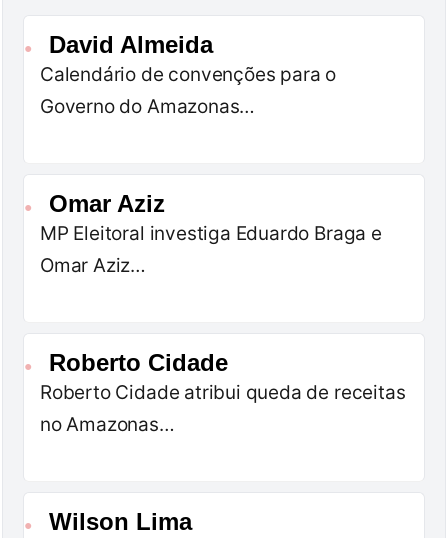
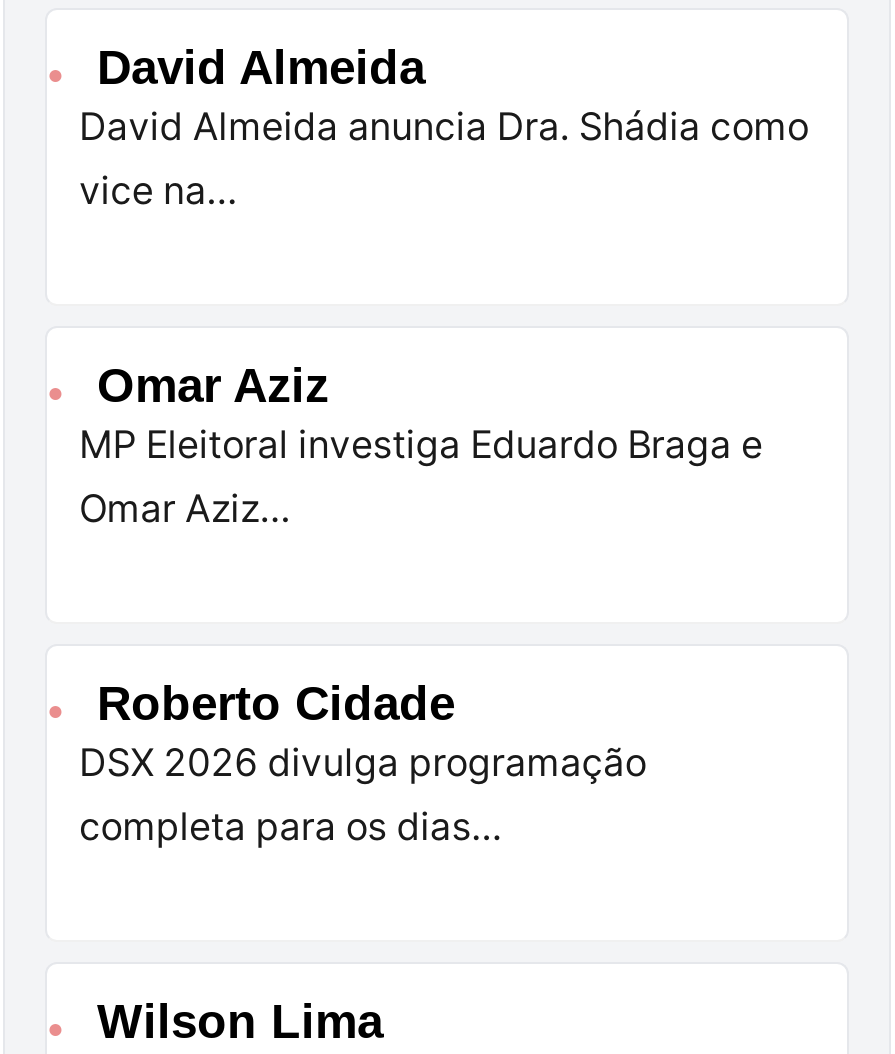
- Calendário de convenções para o
- Governo do Amazonas…
+ David Almeida anuncia Dra. Shádia como
+ vice na…

- Roberto Cidade atribui queda de receitas
- no Amazonas…
+ DSX 2026 divulga programação
+ completa para os dias…
